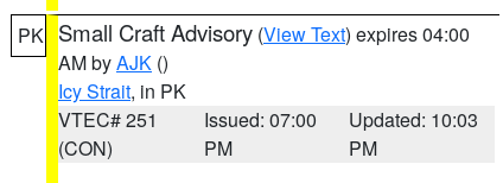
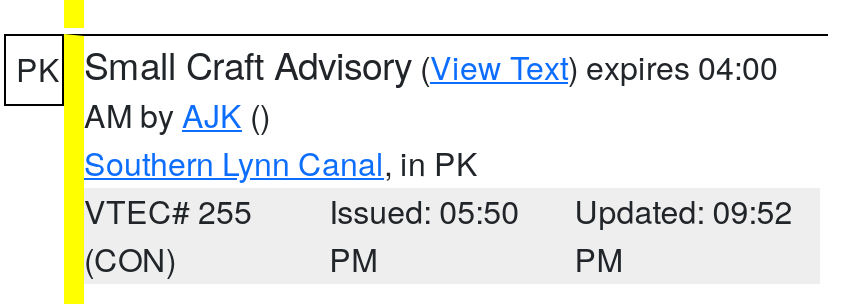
- Icy Strait, in PK
- VTEC# 251
+ Southern Lynn Canal, in PK
+ VTEC# 255

- Issued: 07:00
+ Issued: 05:50

- Updated: 10:03
+ Updated: 09:52
